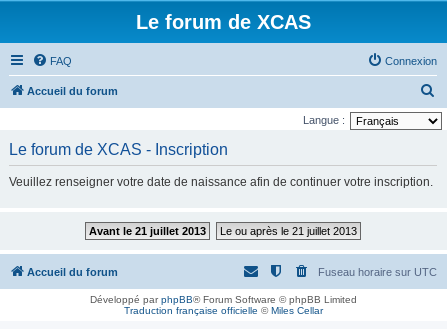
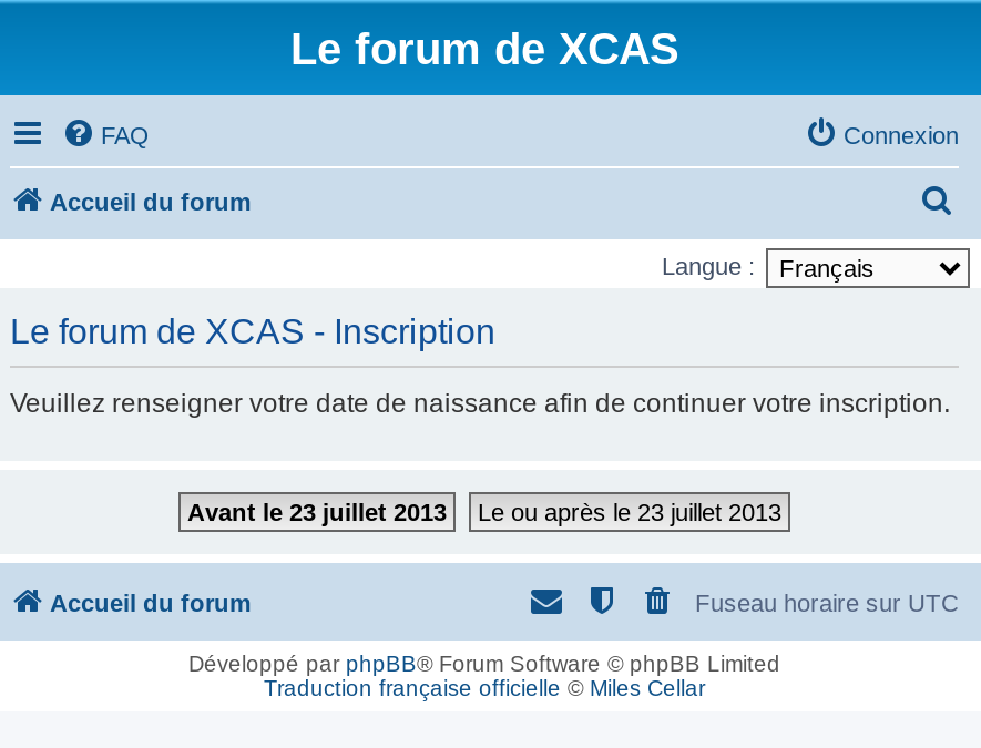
- Avant le 21 juillet 2013
+ Avant le 23 juillet 2013

- Le ou après le 21 juillet 2013
+ Le ou après le 23 juillet 2013
